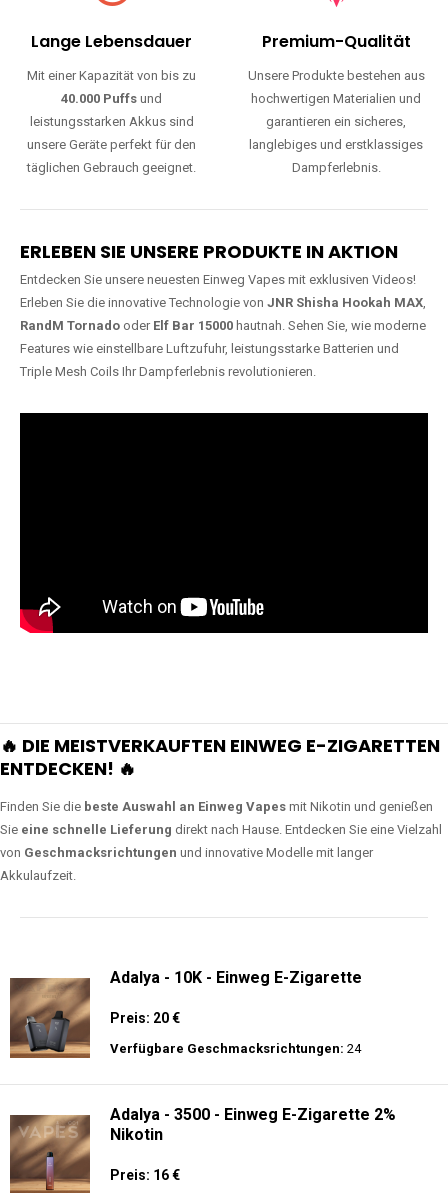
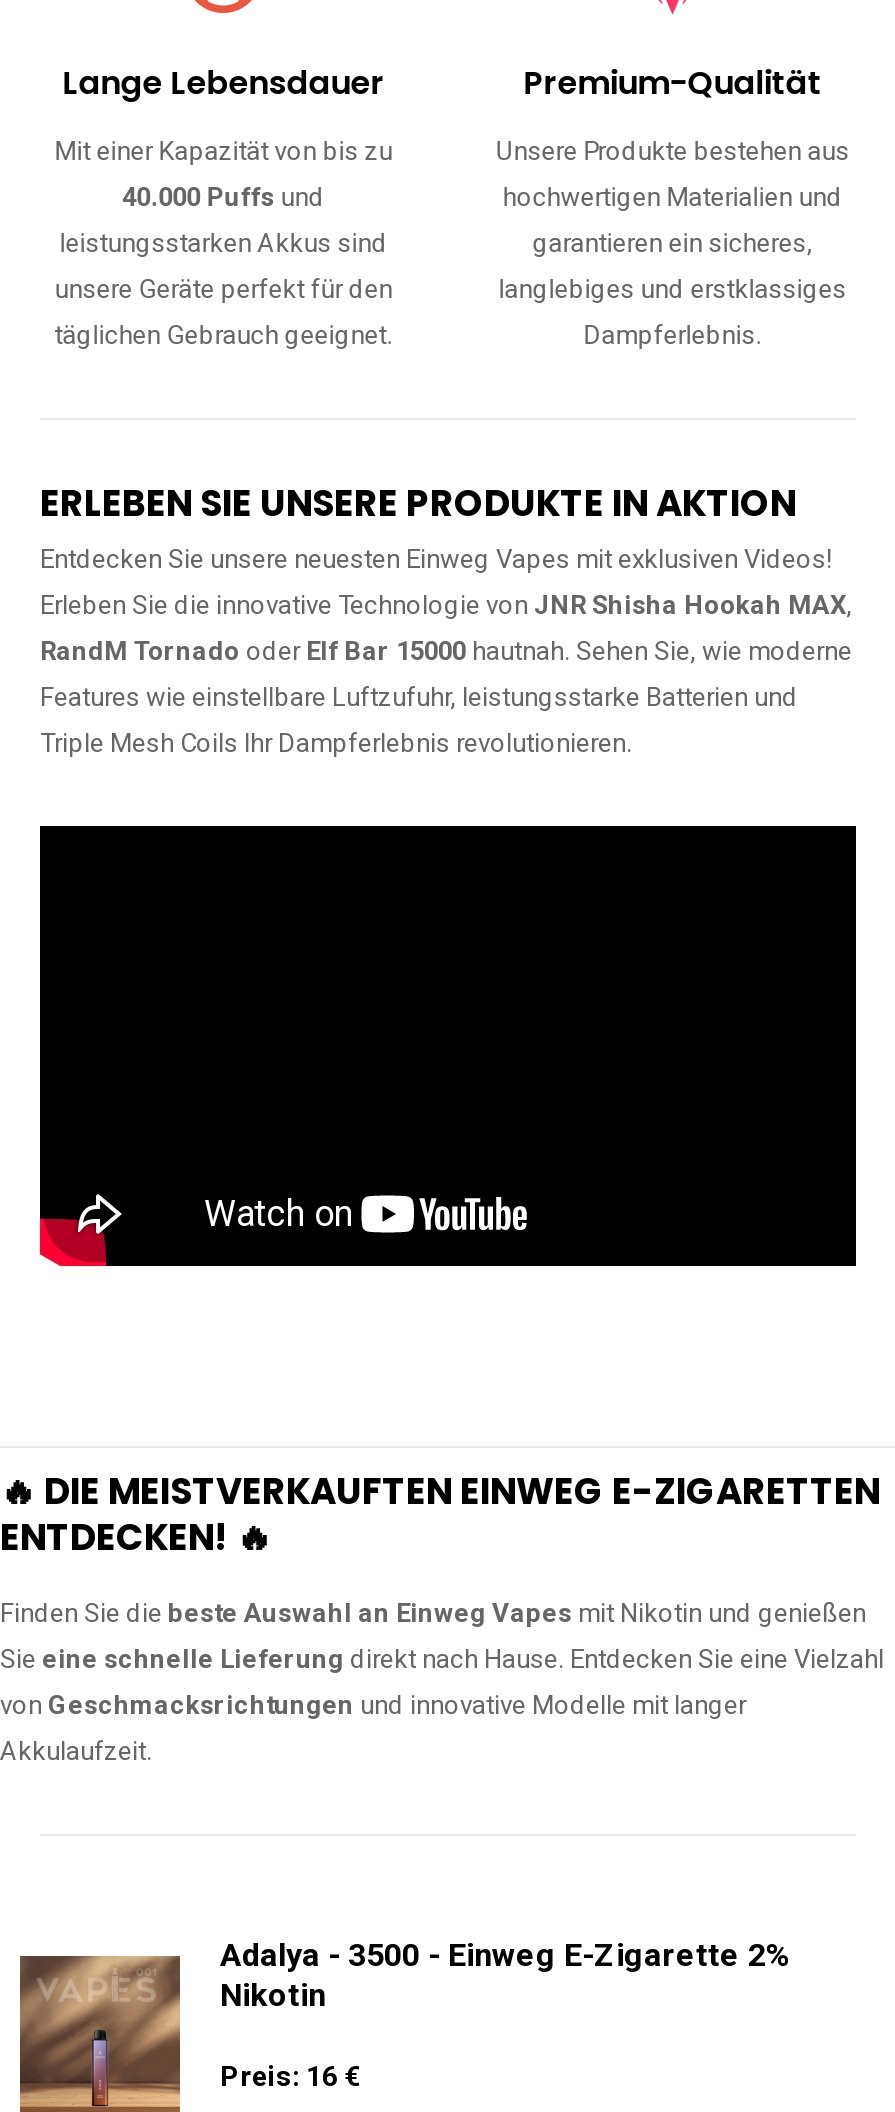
- [image]
- Adalya - 10K - Einweg E-Zigarette
- Preis: 20 €
- Verfügbare Geschmacksrichtungen: 24
